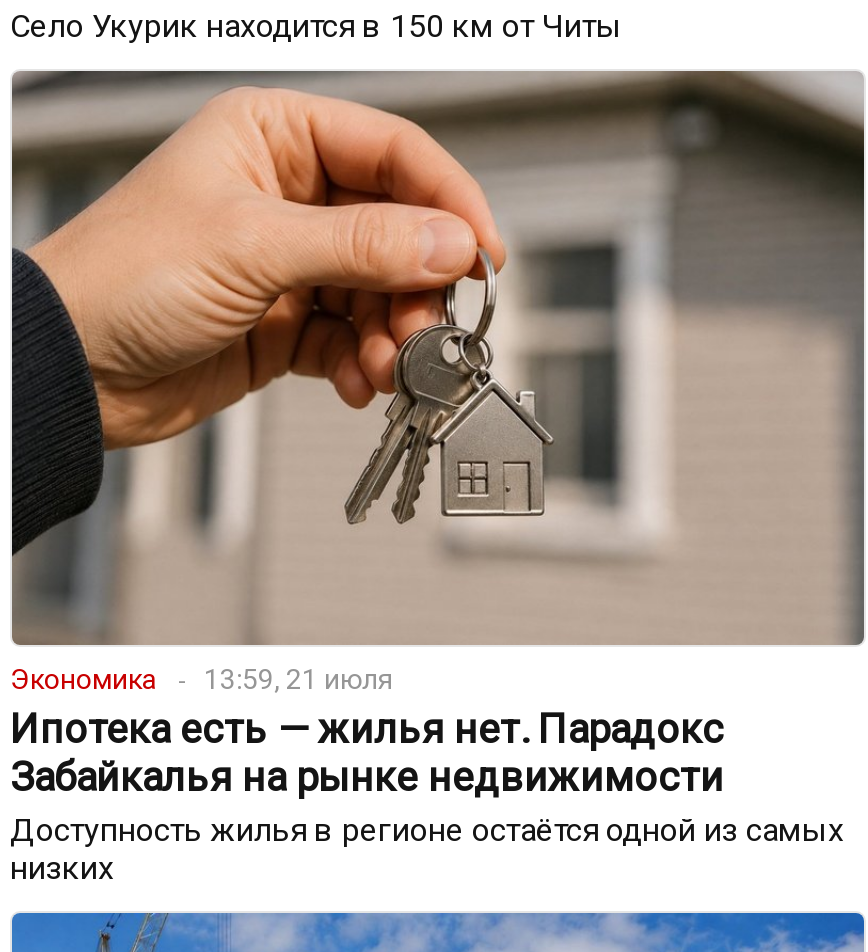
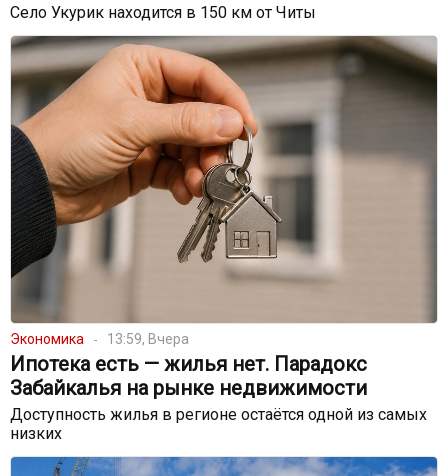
- Экономика 13:59, 21 июля
+ Экономика 13:59, Вчера
